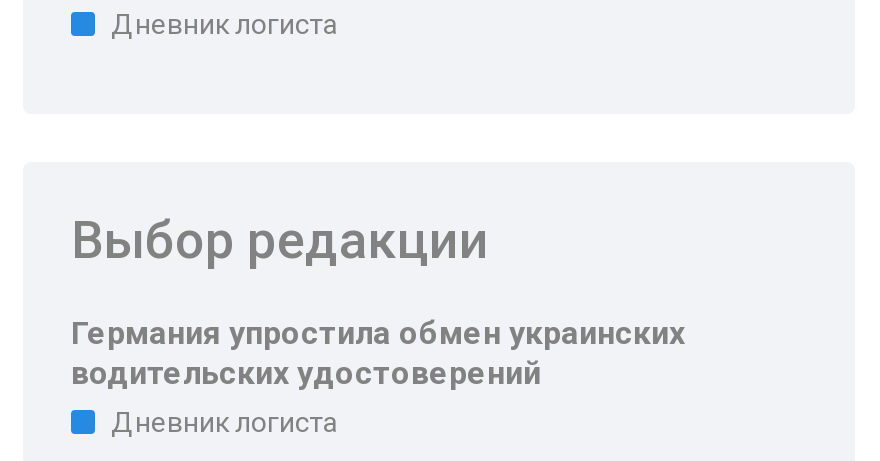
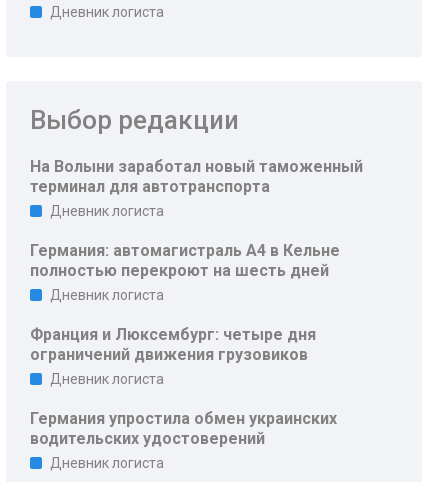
+ На Волыни заработал новый таможенный
+ терминал для автотранспорта
+ Дневник логиста
+ Германия: автомагистраль A4 в Кельне
+ полностью перекроют на шесть дней
+ Дневник логиста
+ Франция и Люксембург: четыре дня
+ ограничений движения грузовиков
+ Дневник логиста
